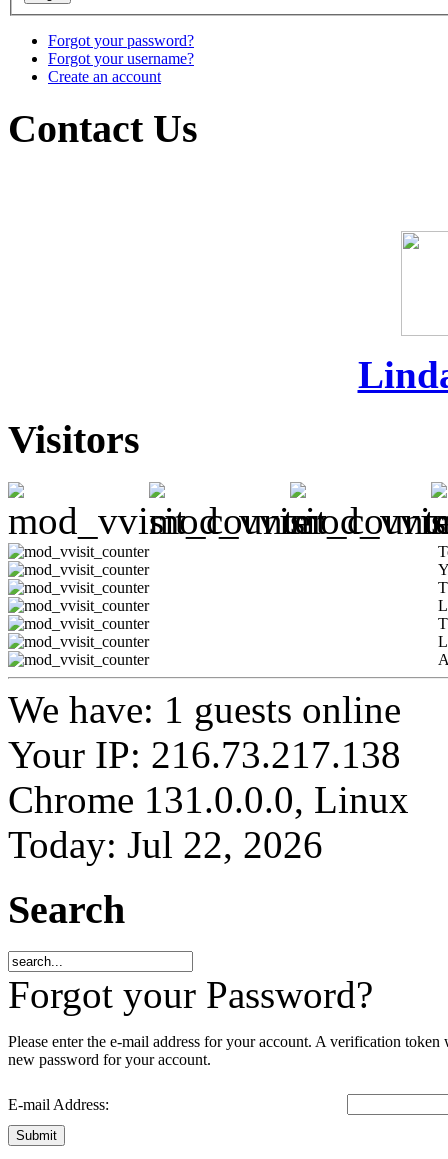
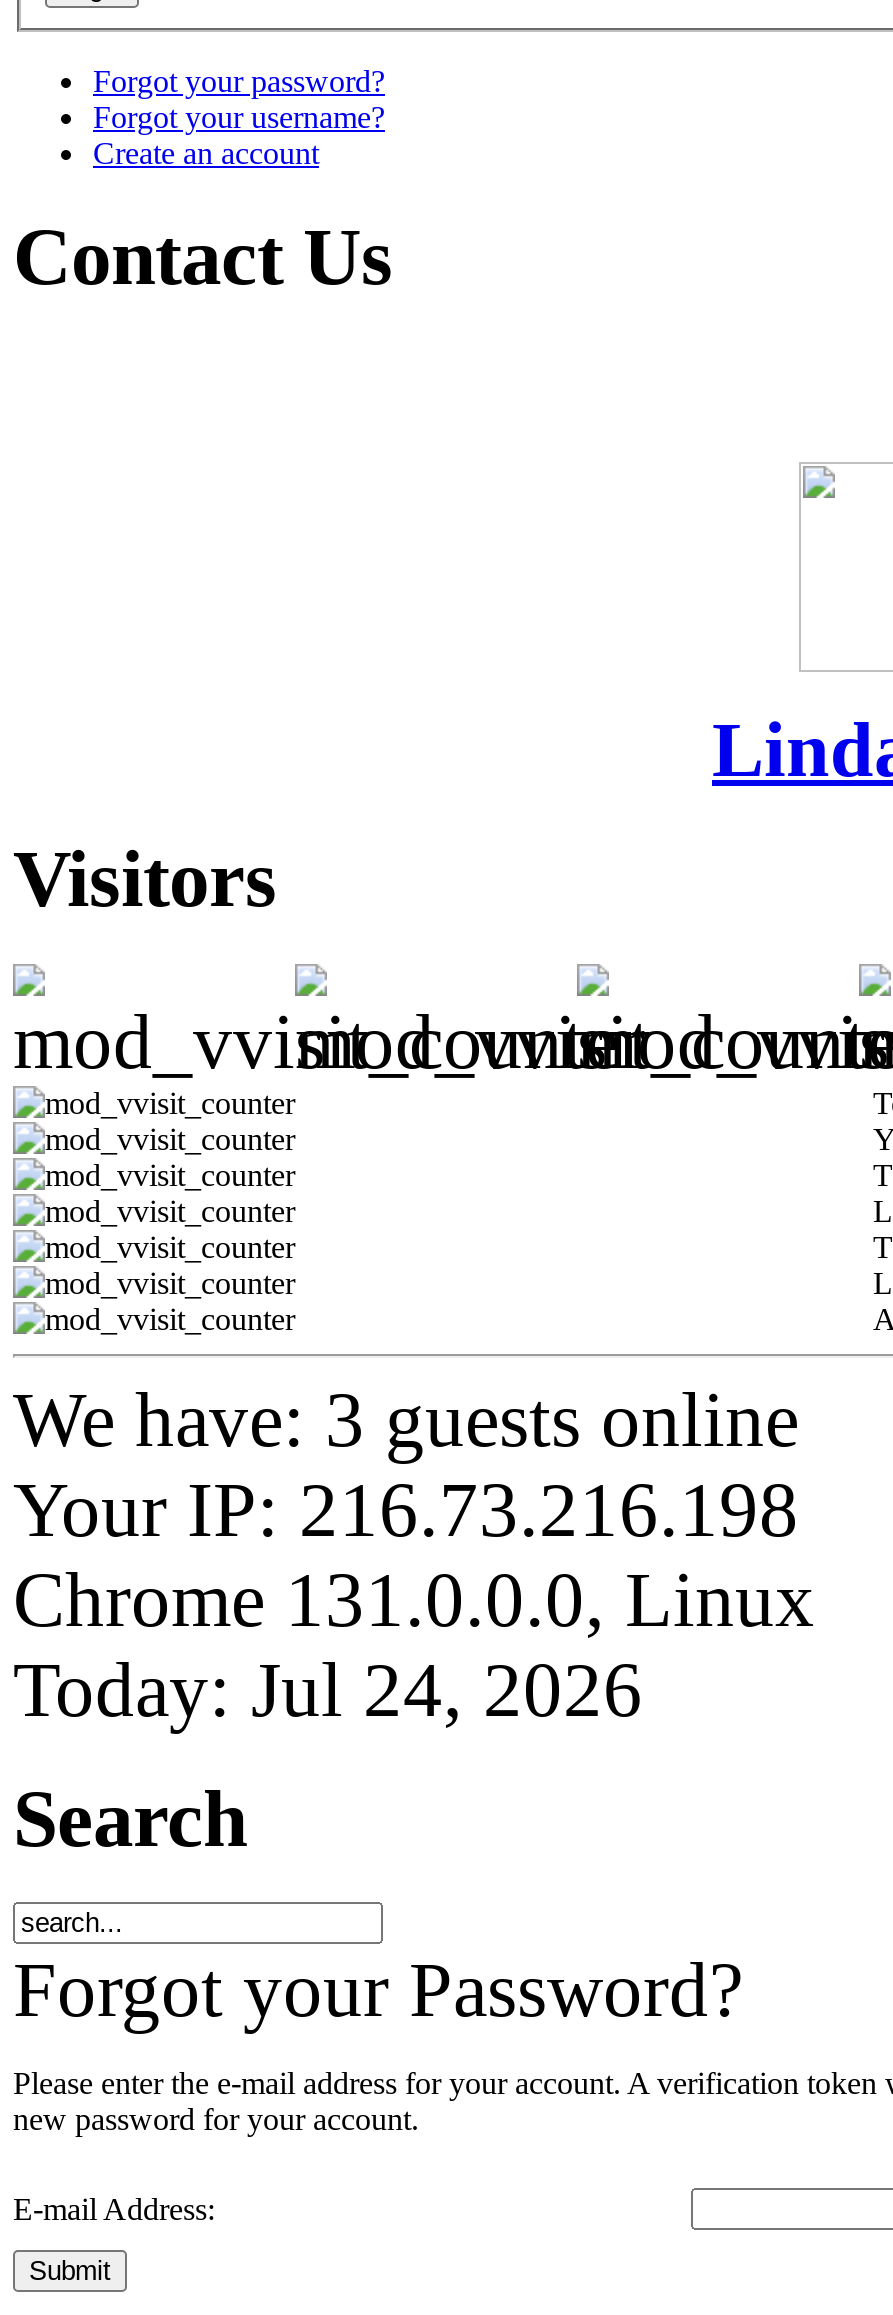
- We have: 1 guests online
+ We have: 3 guests online

- Your IP: 216.73.217.138
+ Your IP: 216.73.216.198

- Today: Jul 22, 2026
+ Today: Jul 24, 2026
